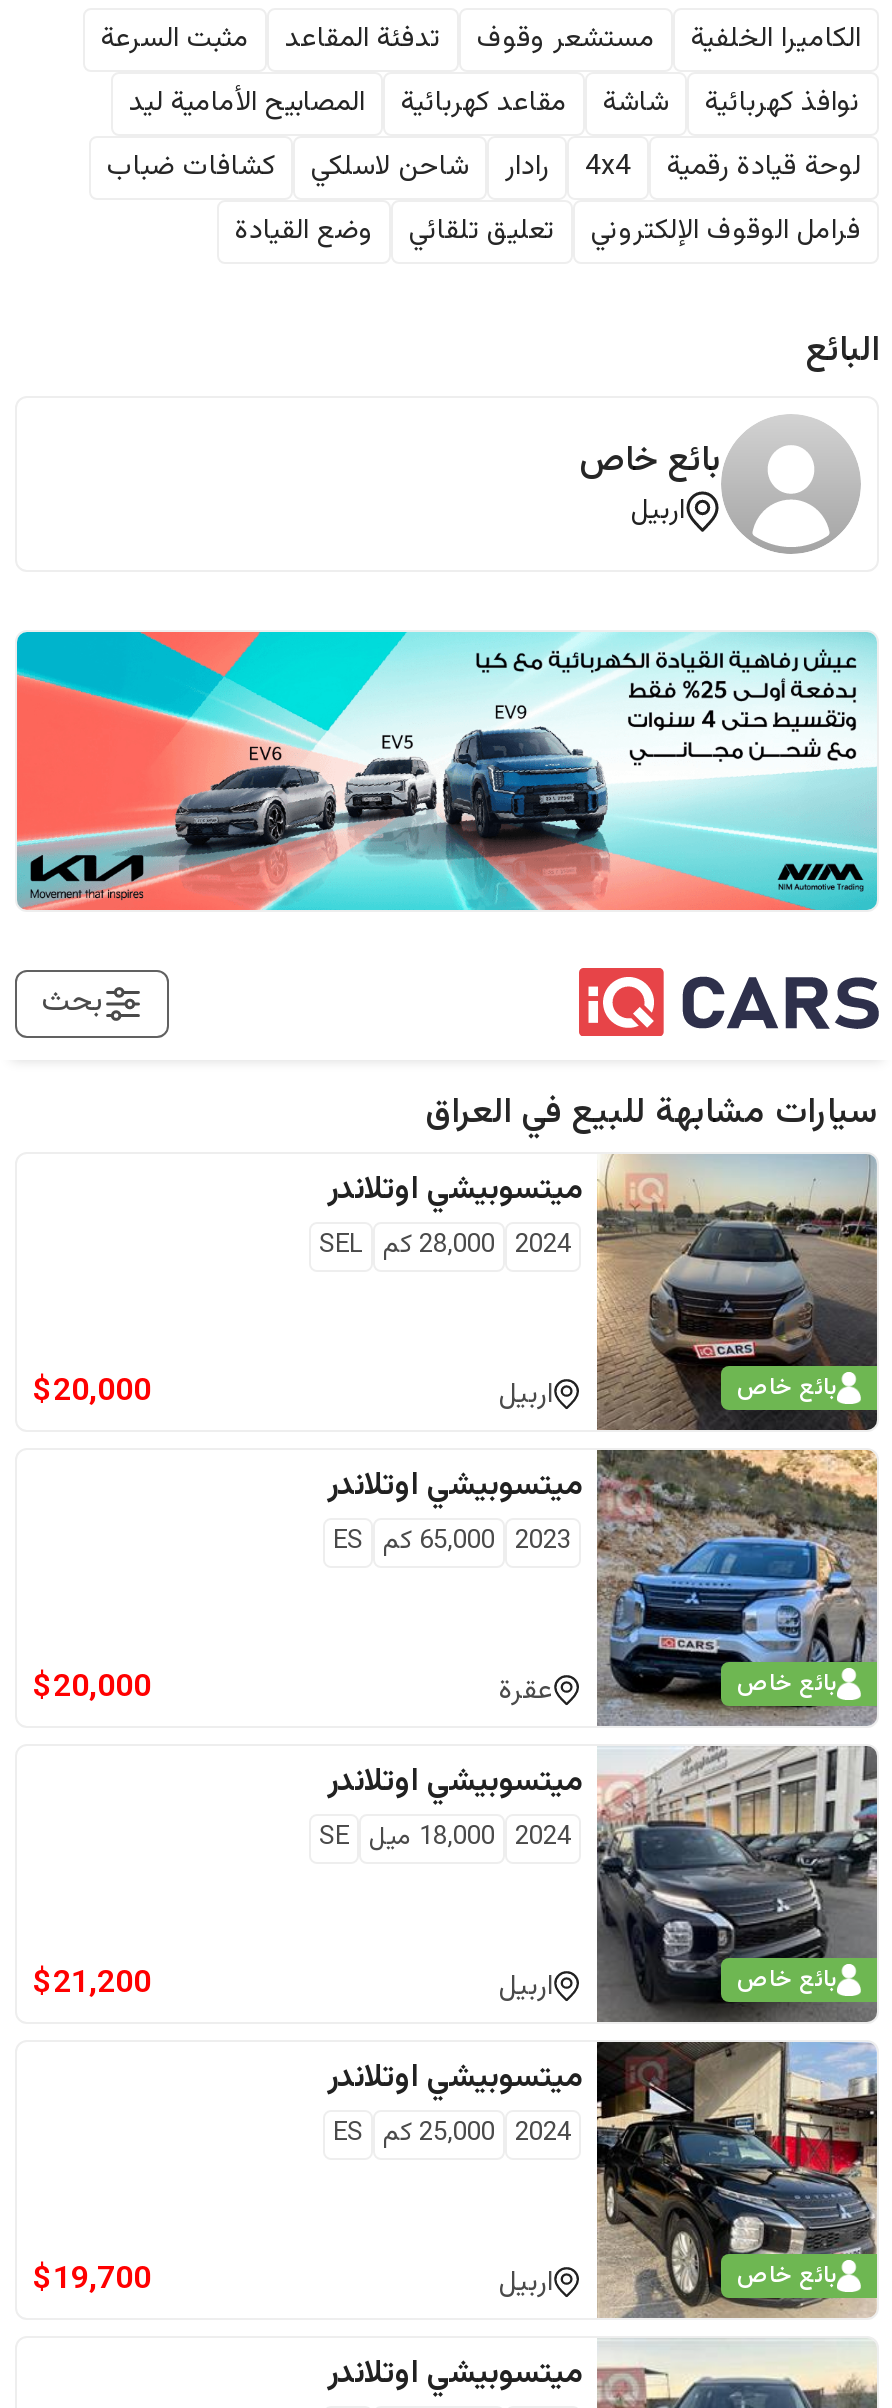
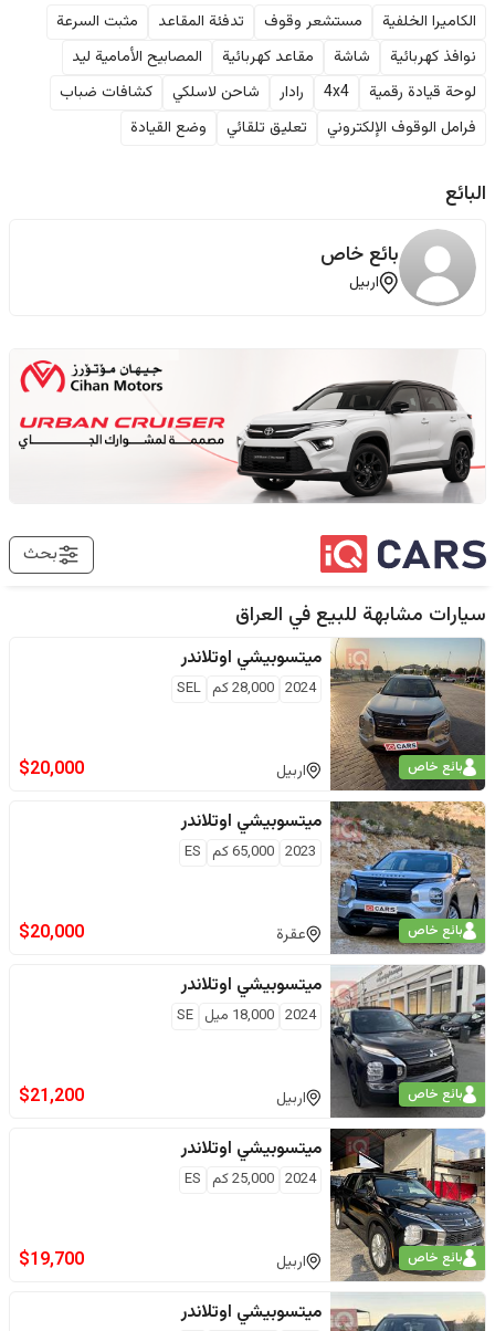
- [image]
+ [image]
